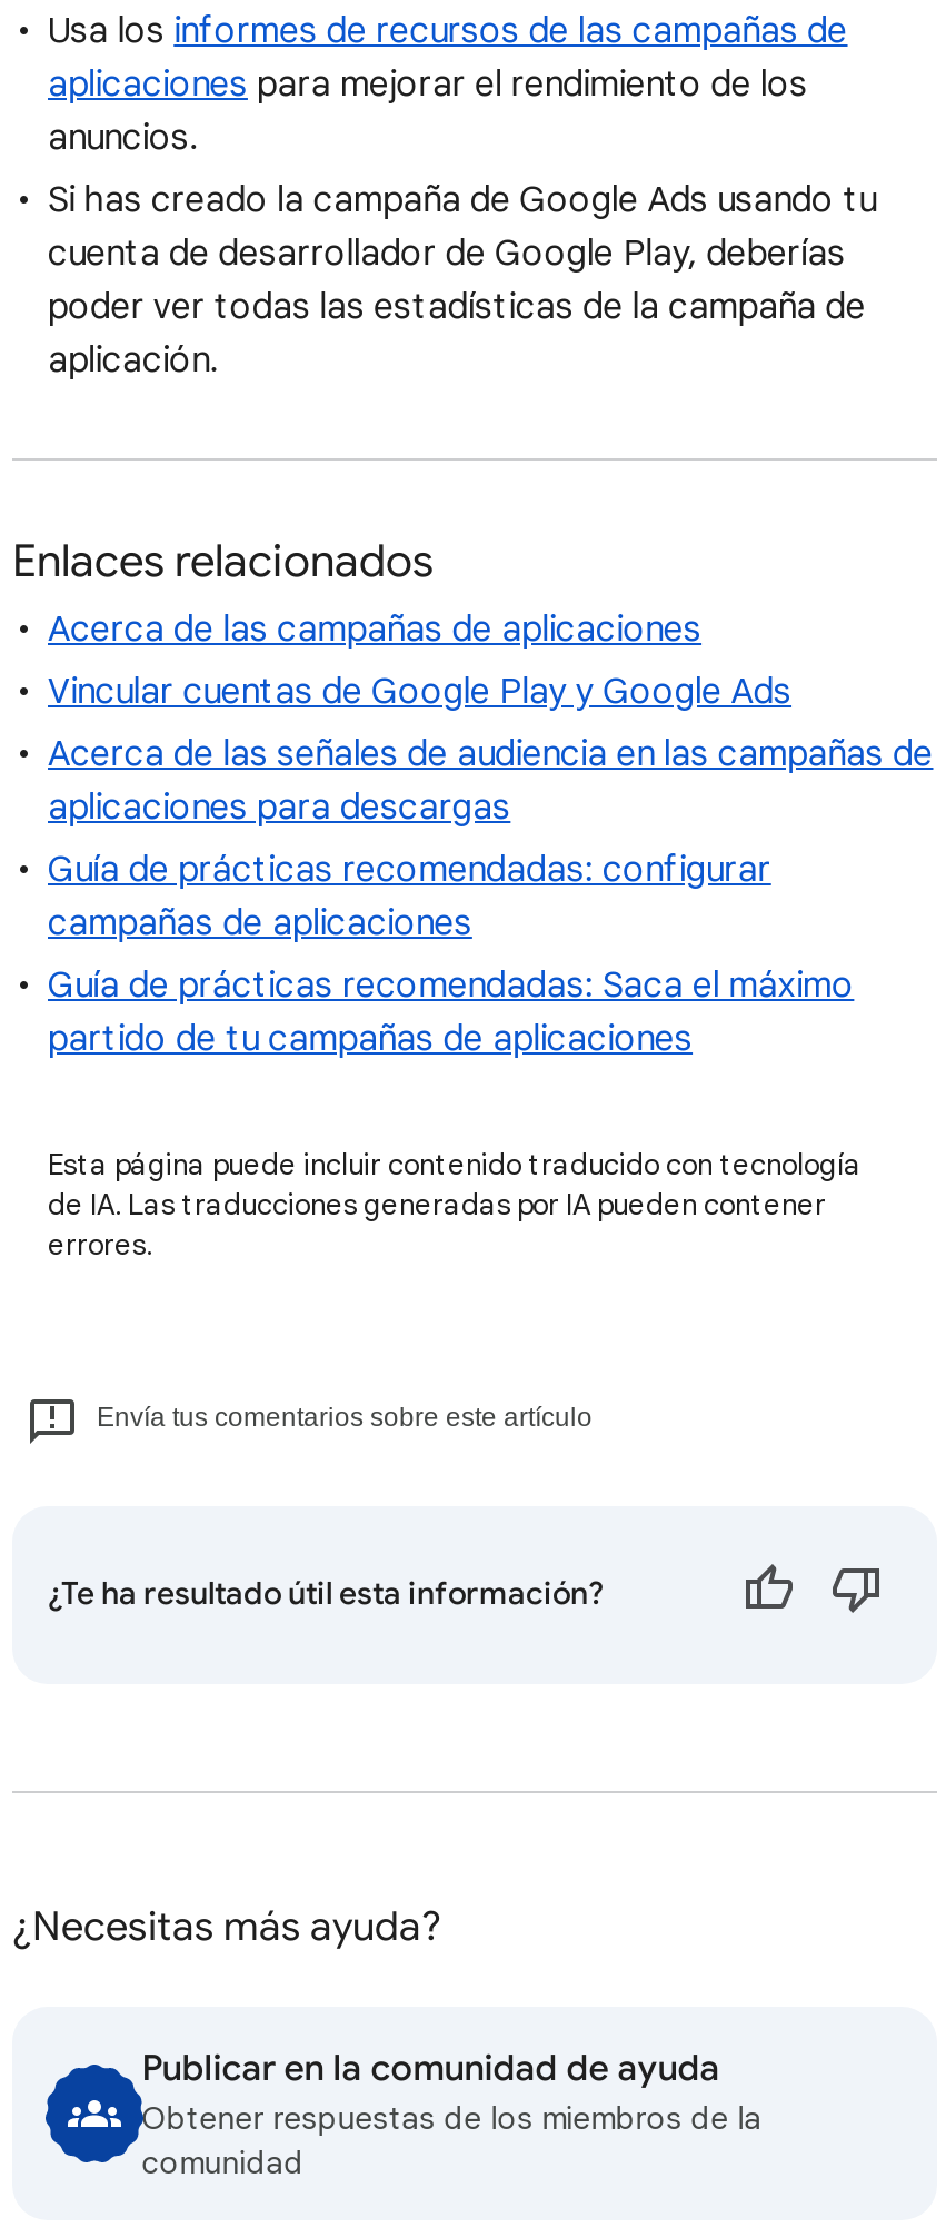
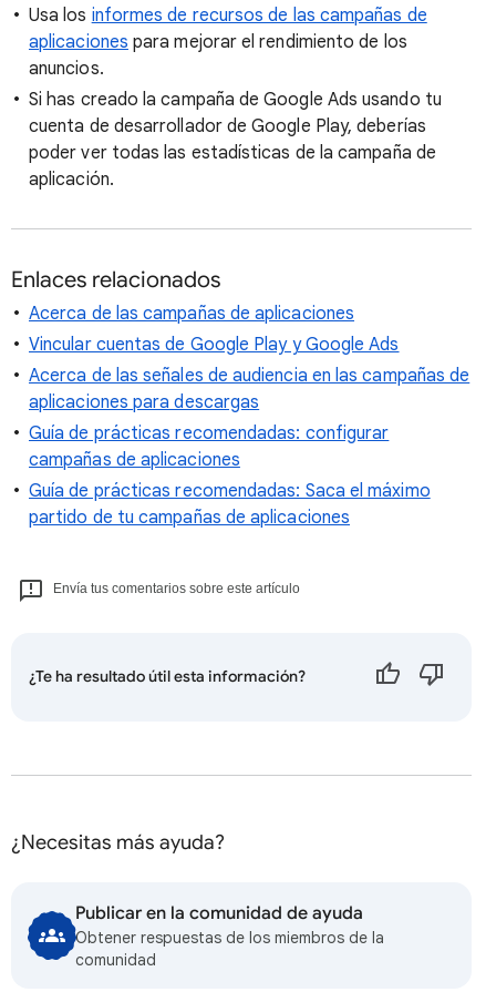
- Esta página puede incluir contenido traducido con tecnología
- de IA. Las traducciones generadas por IA pueden contener
- errores.
